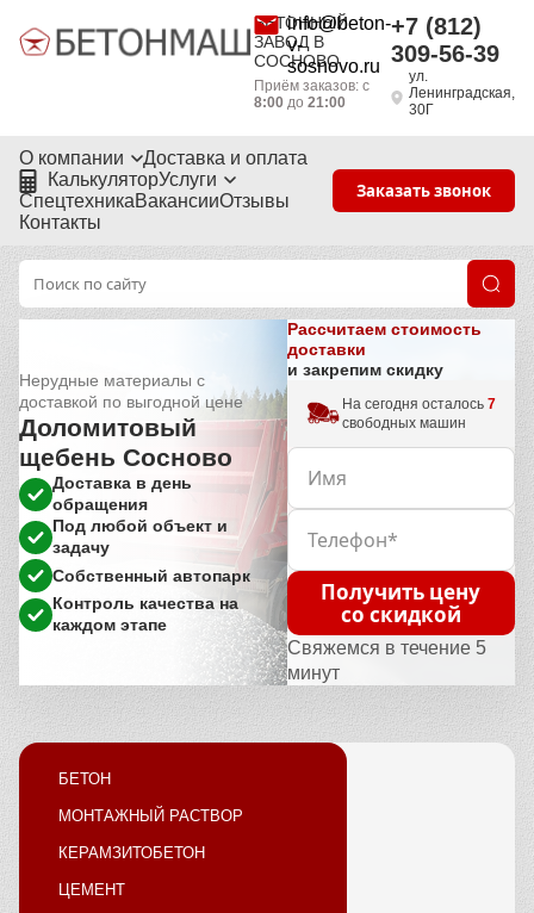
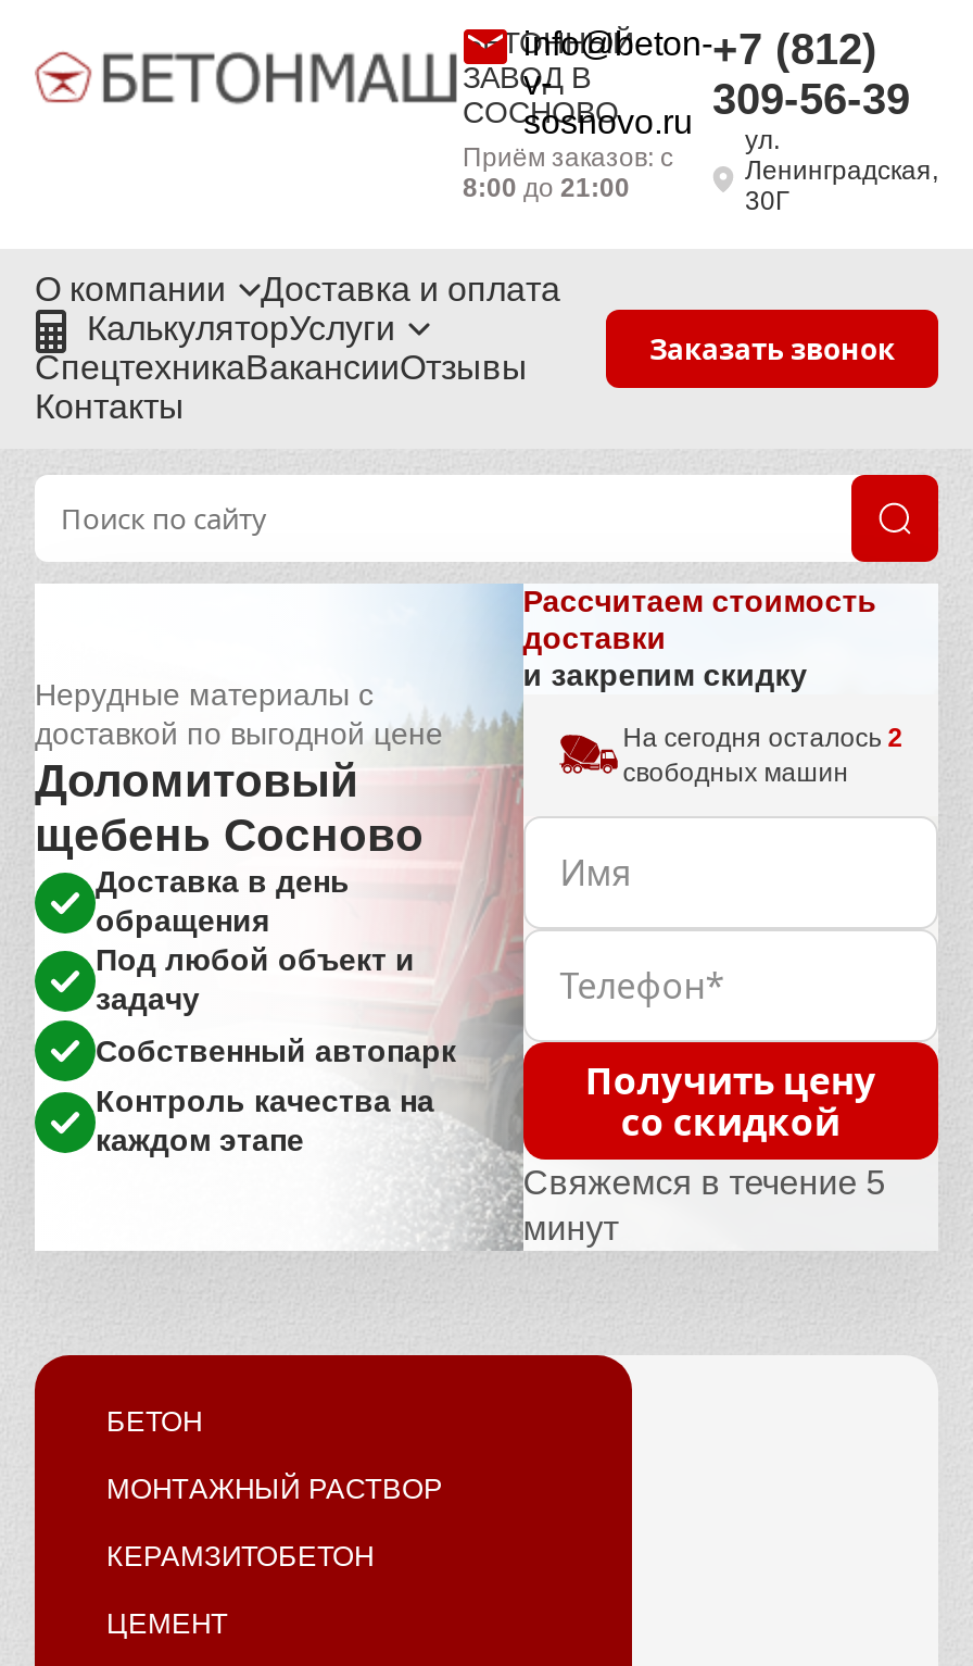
- На сегодня осталось 7
+ На сегодня осталось 2
